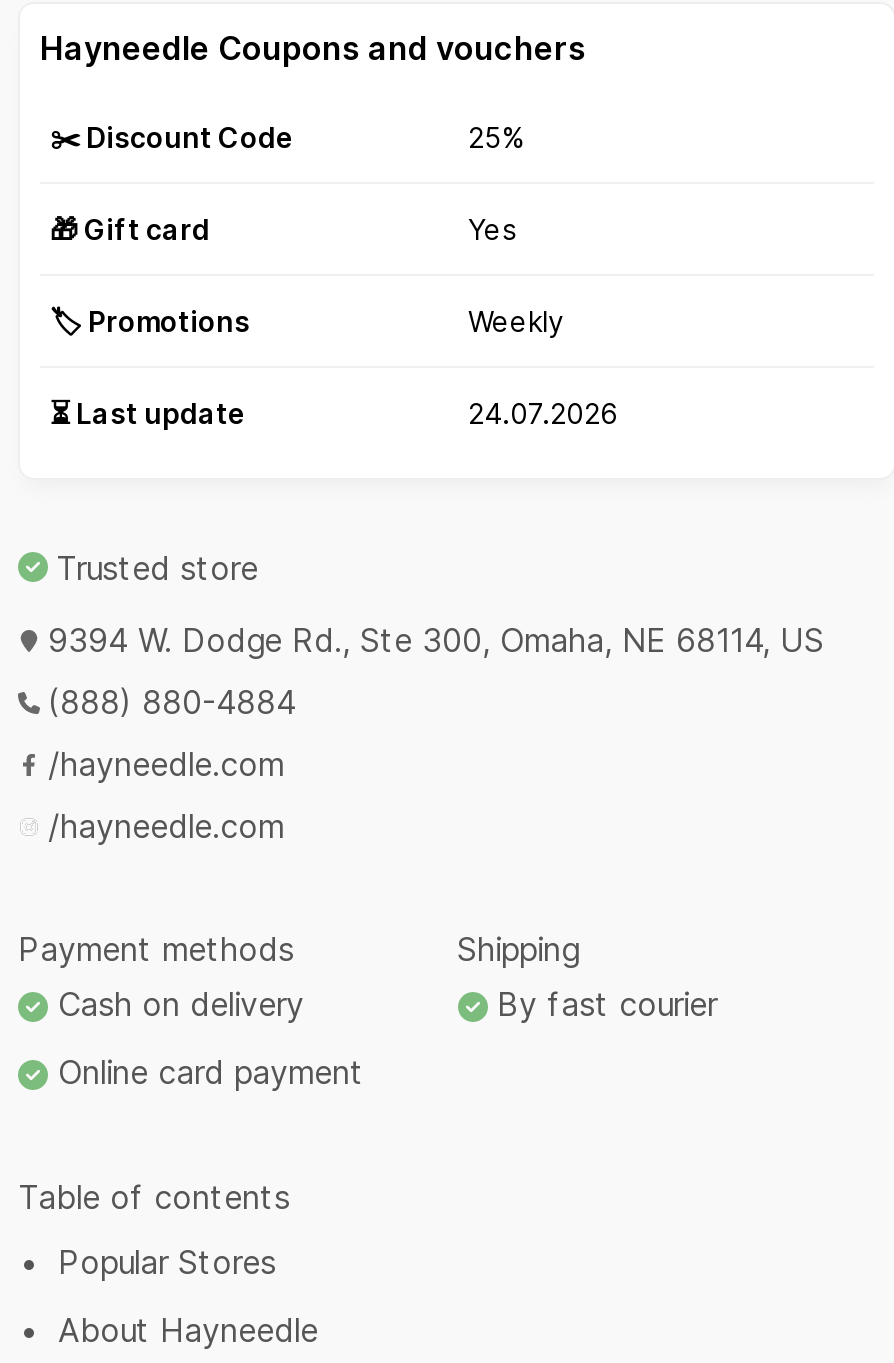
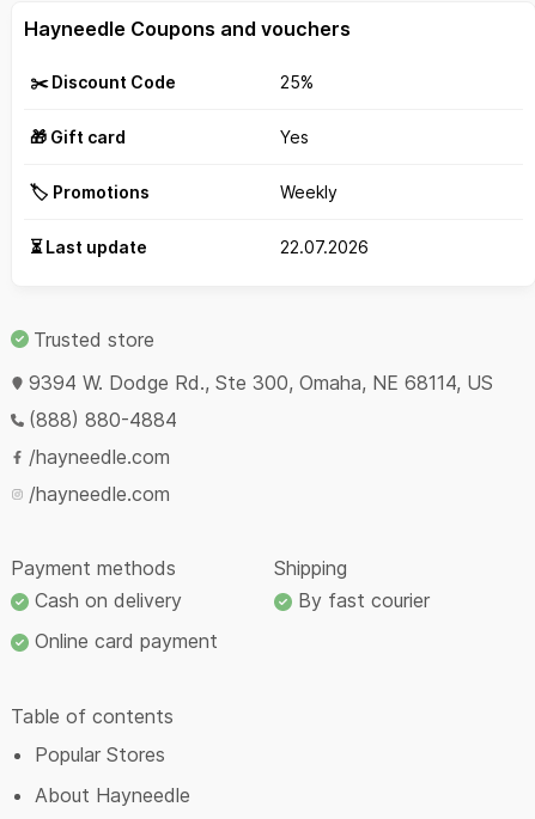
- 24.07.2026
+ 22.07.2026
